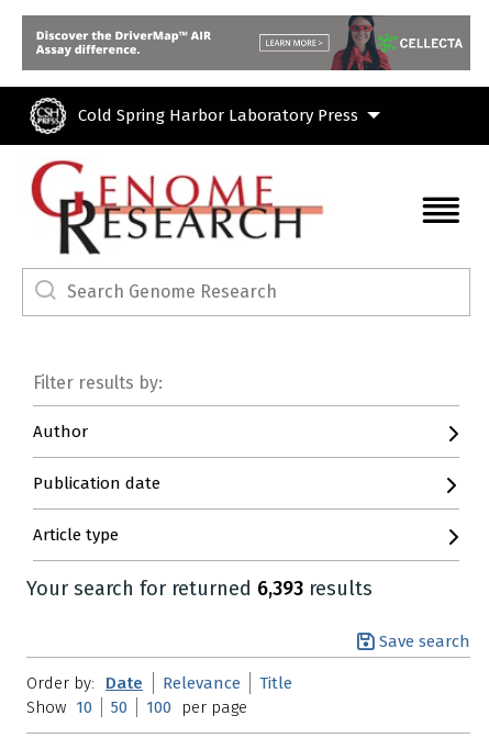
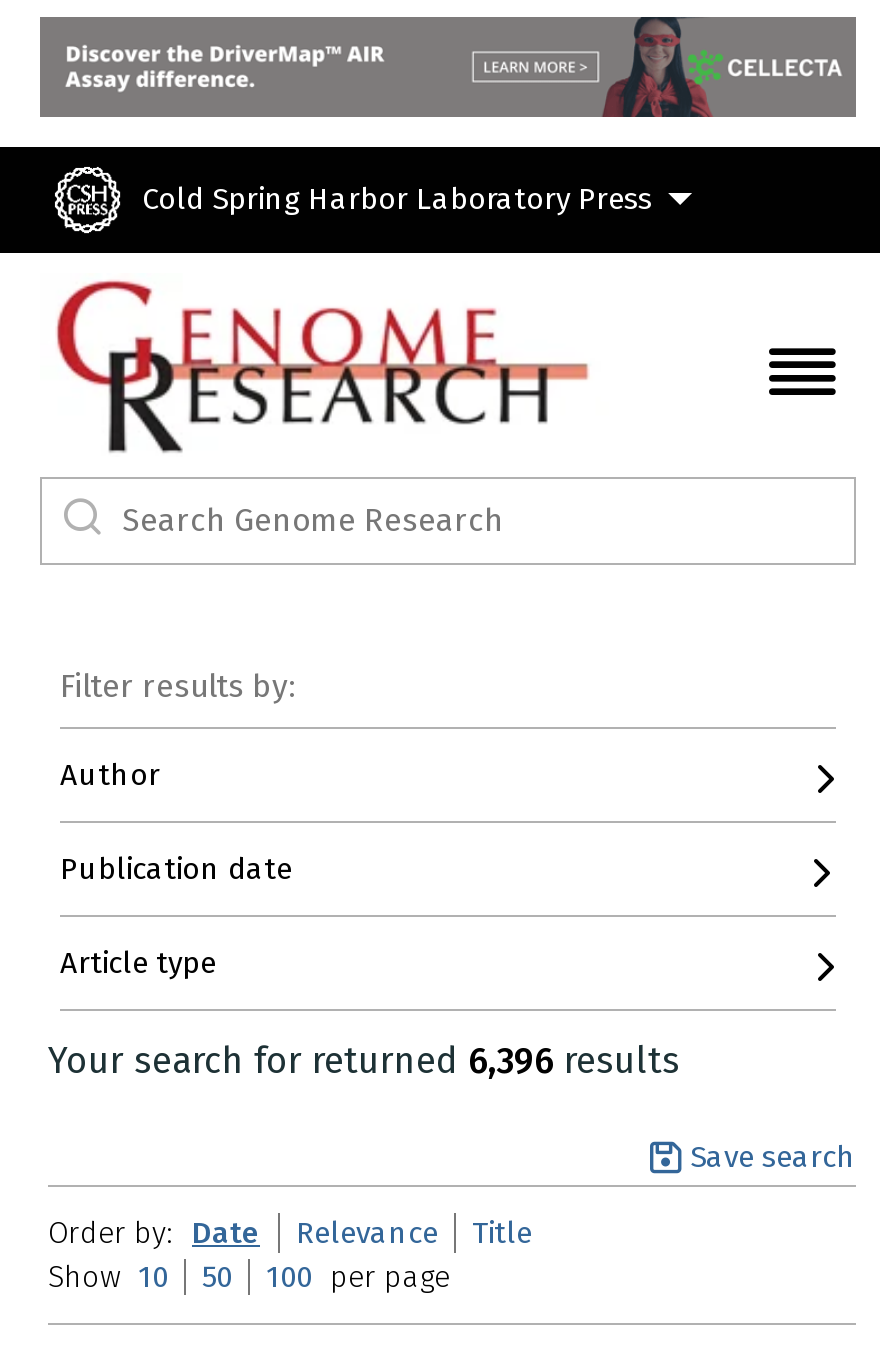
- Your search for returned 6,393 results
+ Your search for returned 6,396 results
